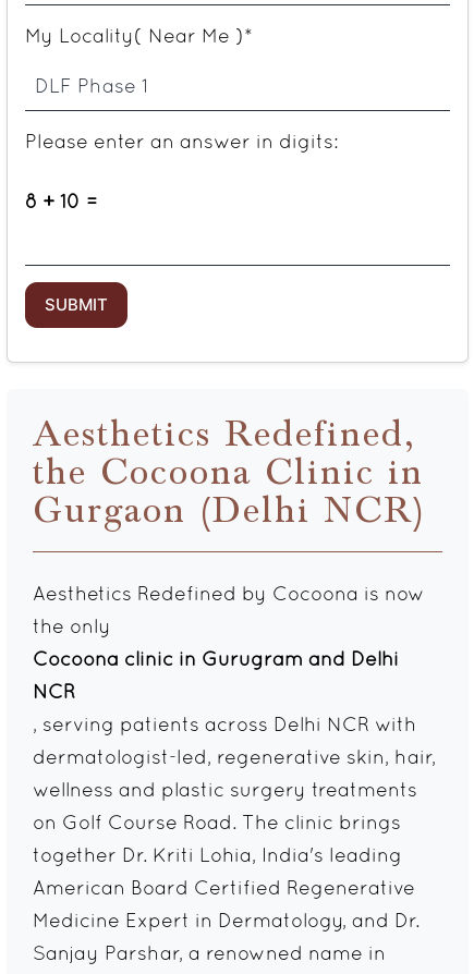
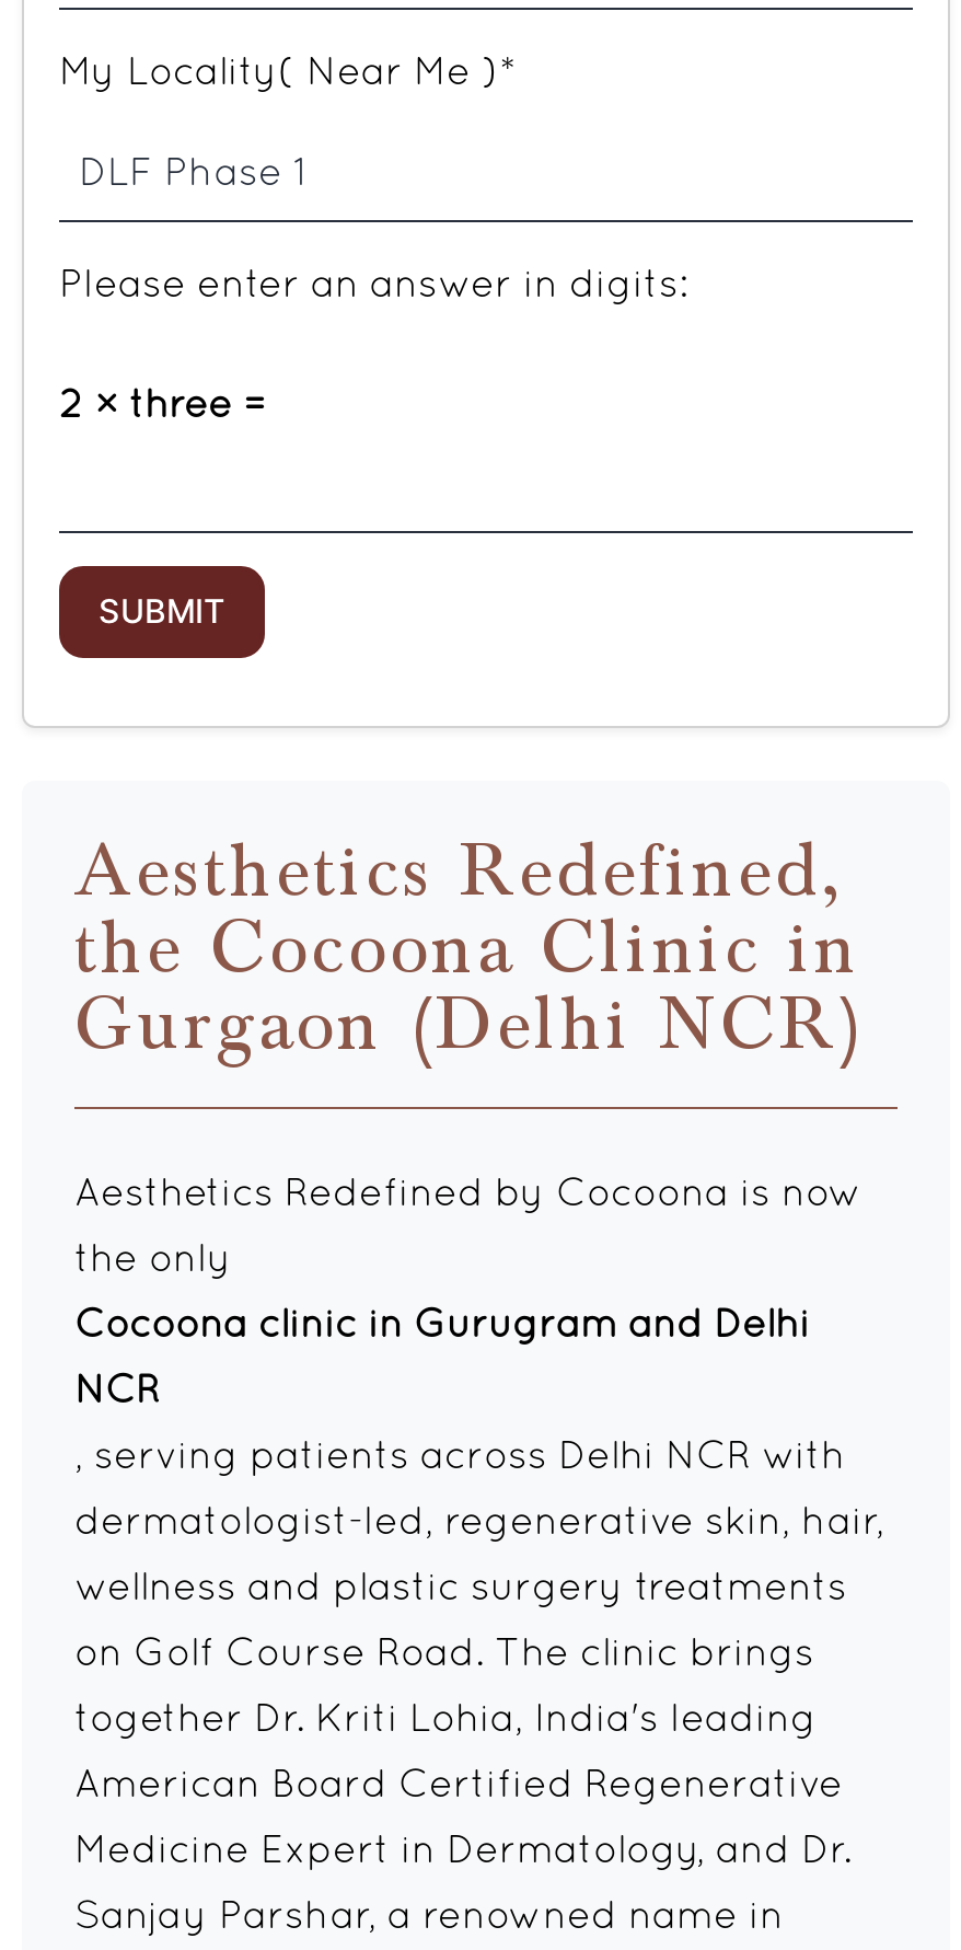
- 8 + 10 =
+ 2 × three =
